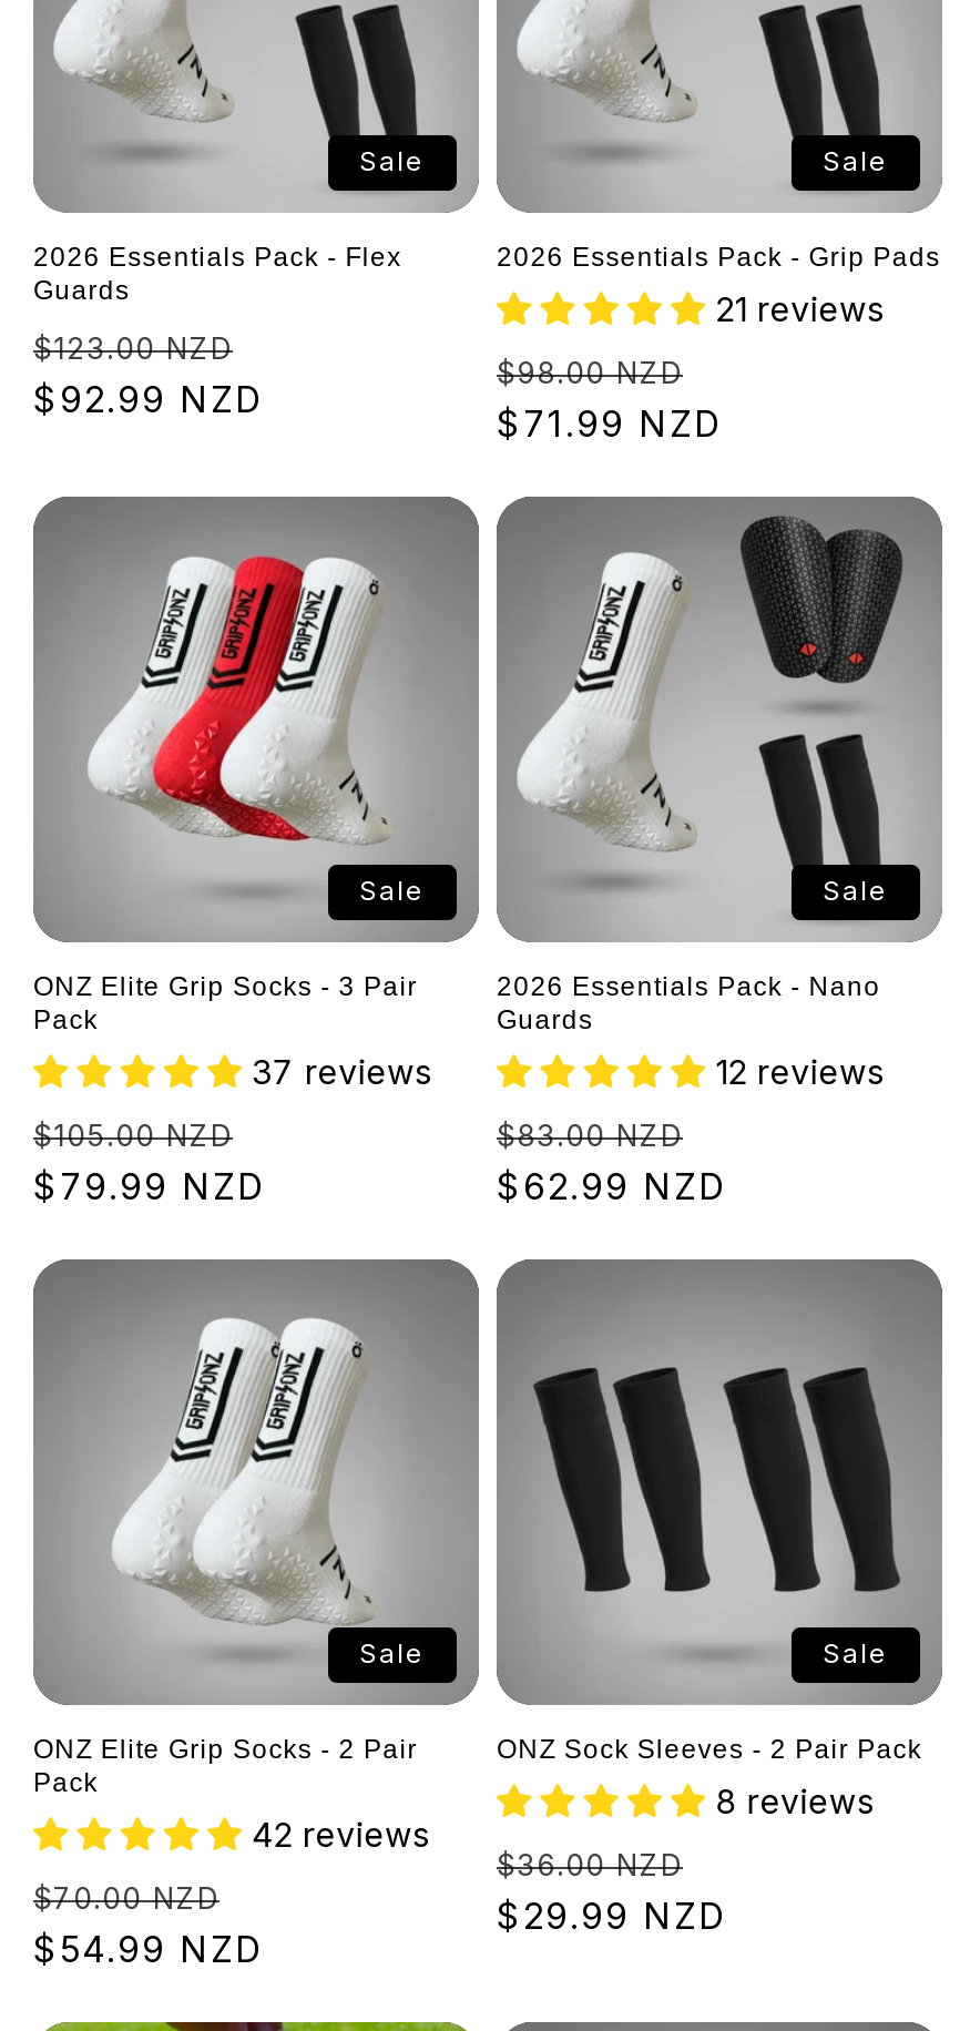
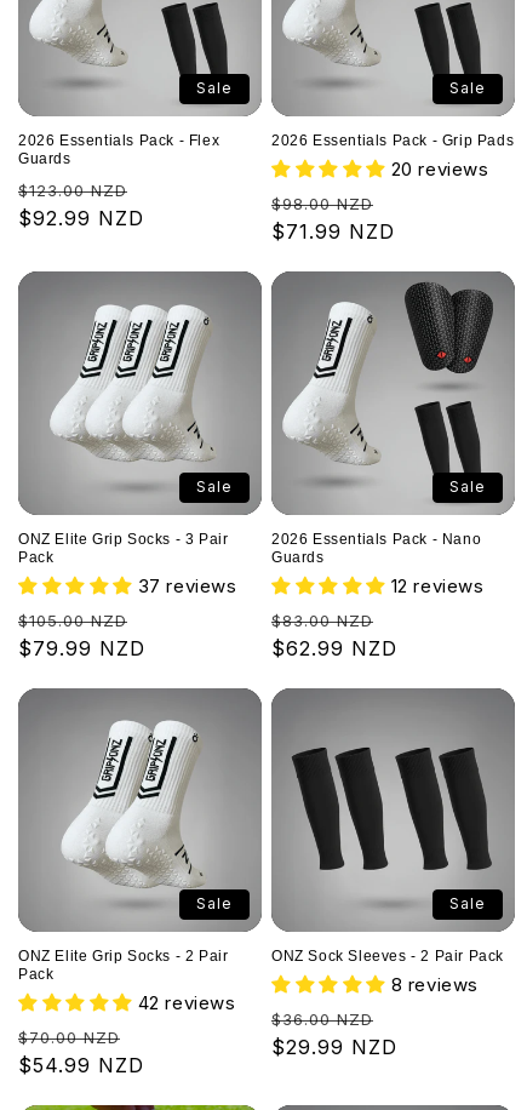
- 21 reviews
+ 20 reviews

- [image]
+ [image]
